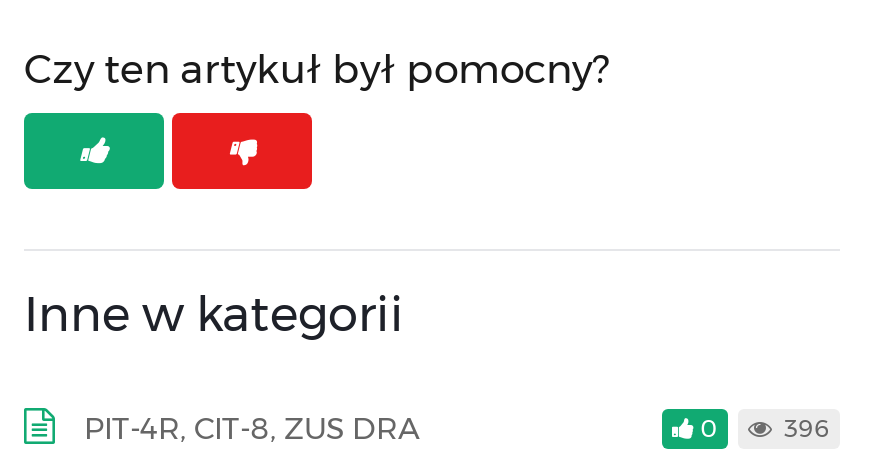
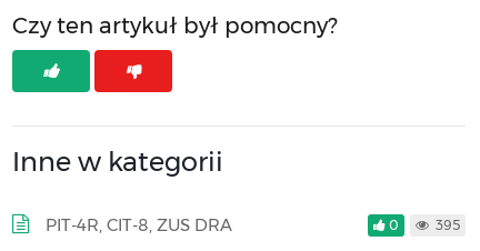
- 396
+ 395
